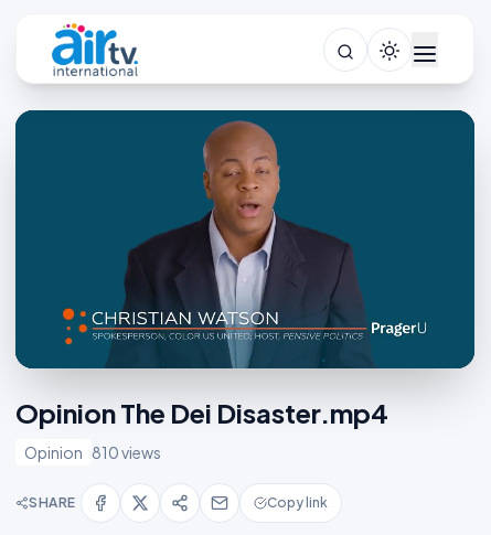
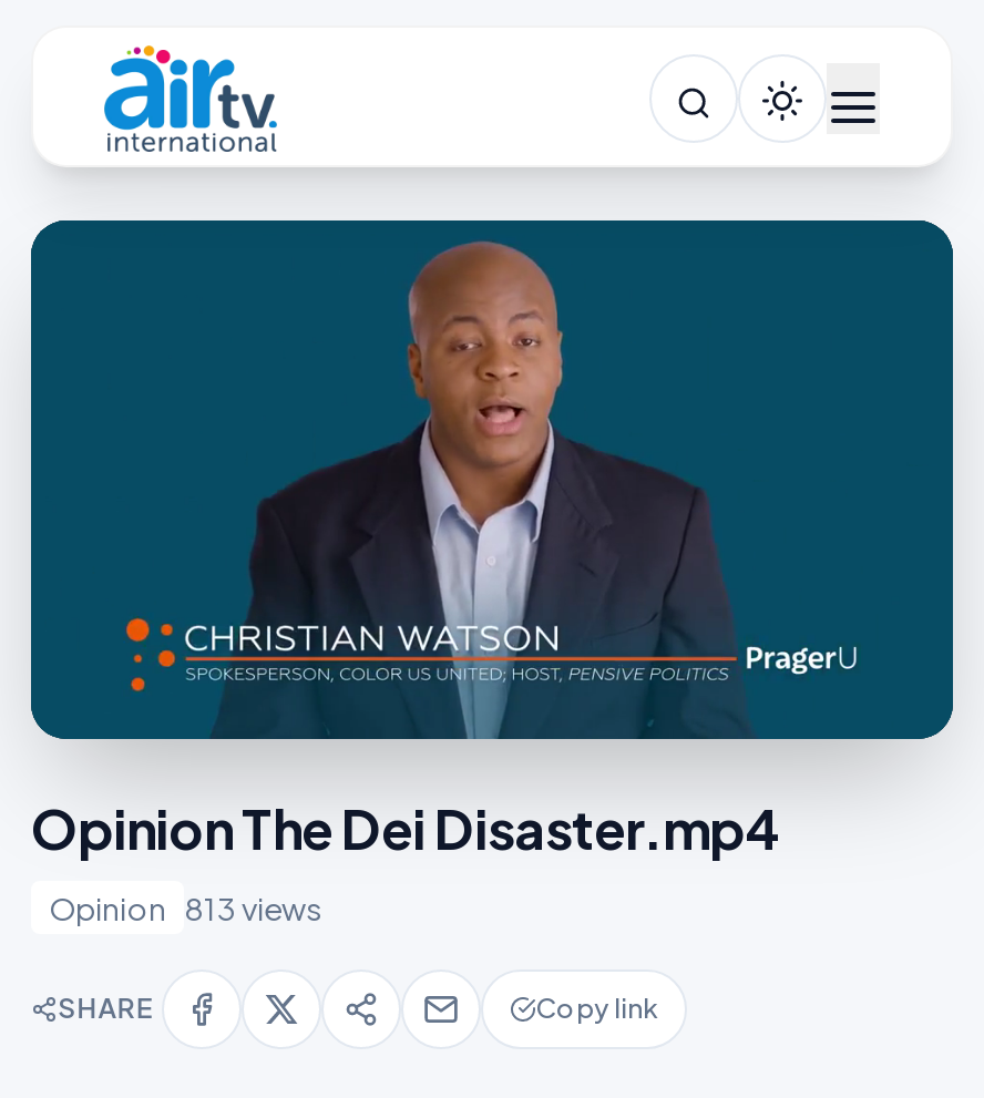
- Opinion 810 views
+ Opinion 813 views
